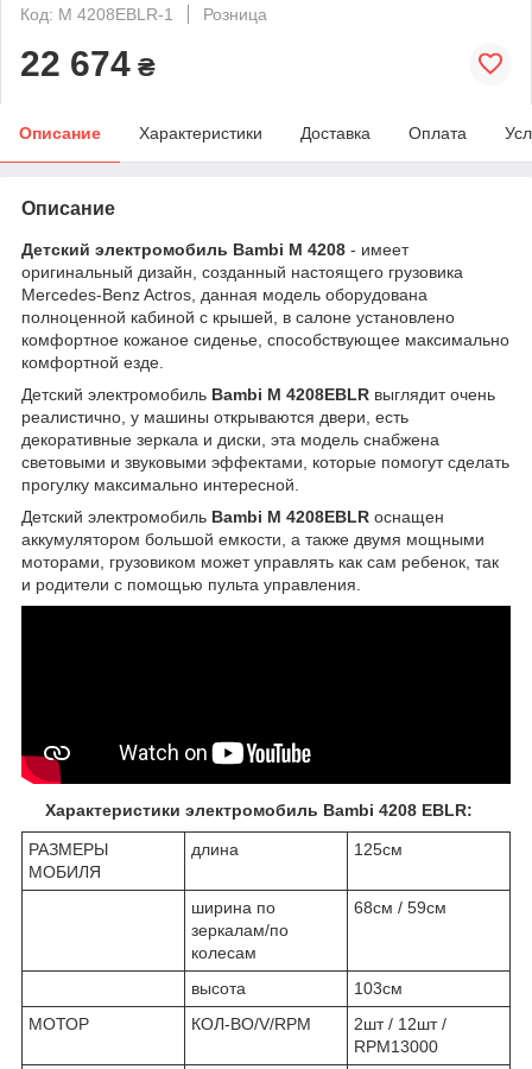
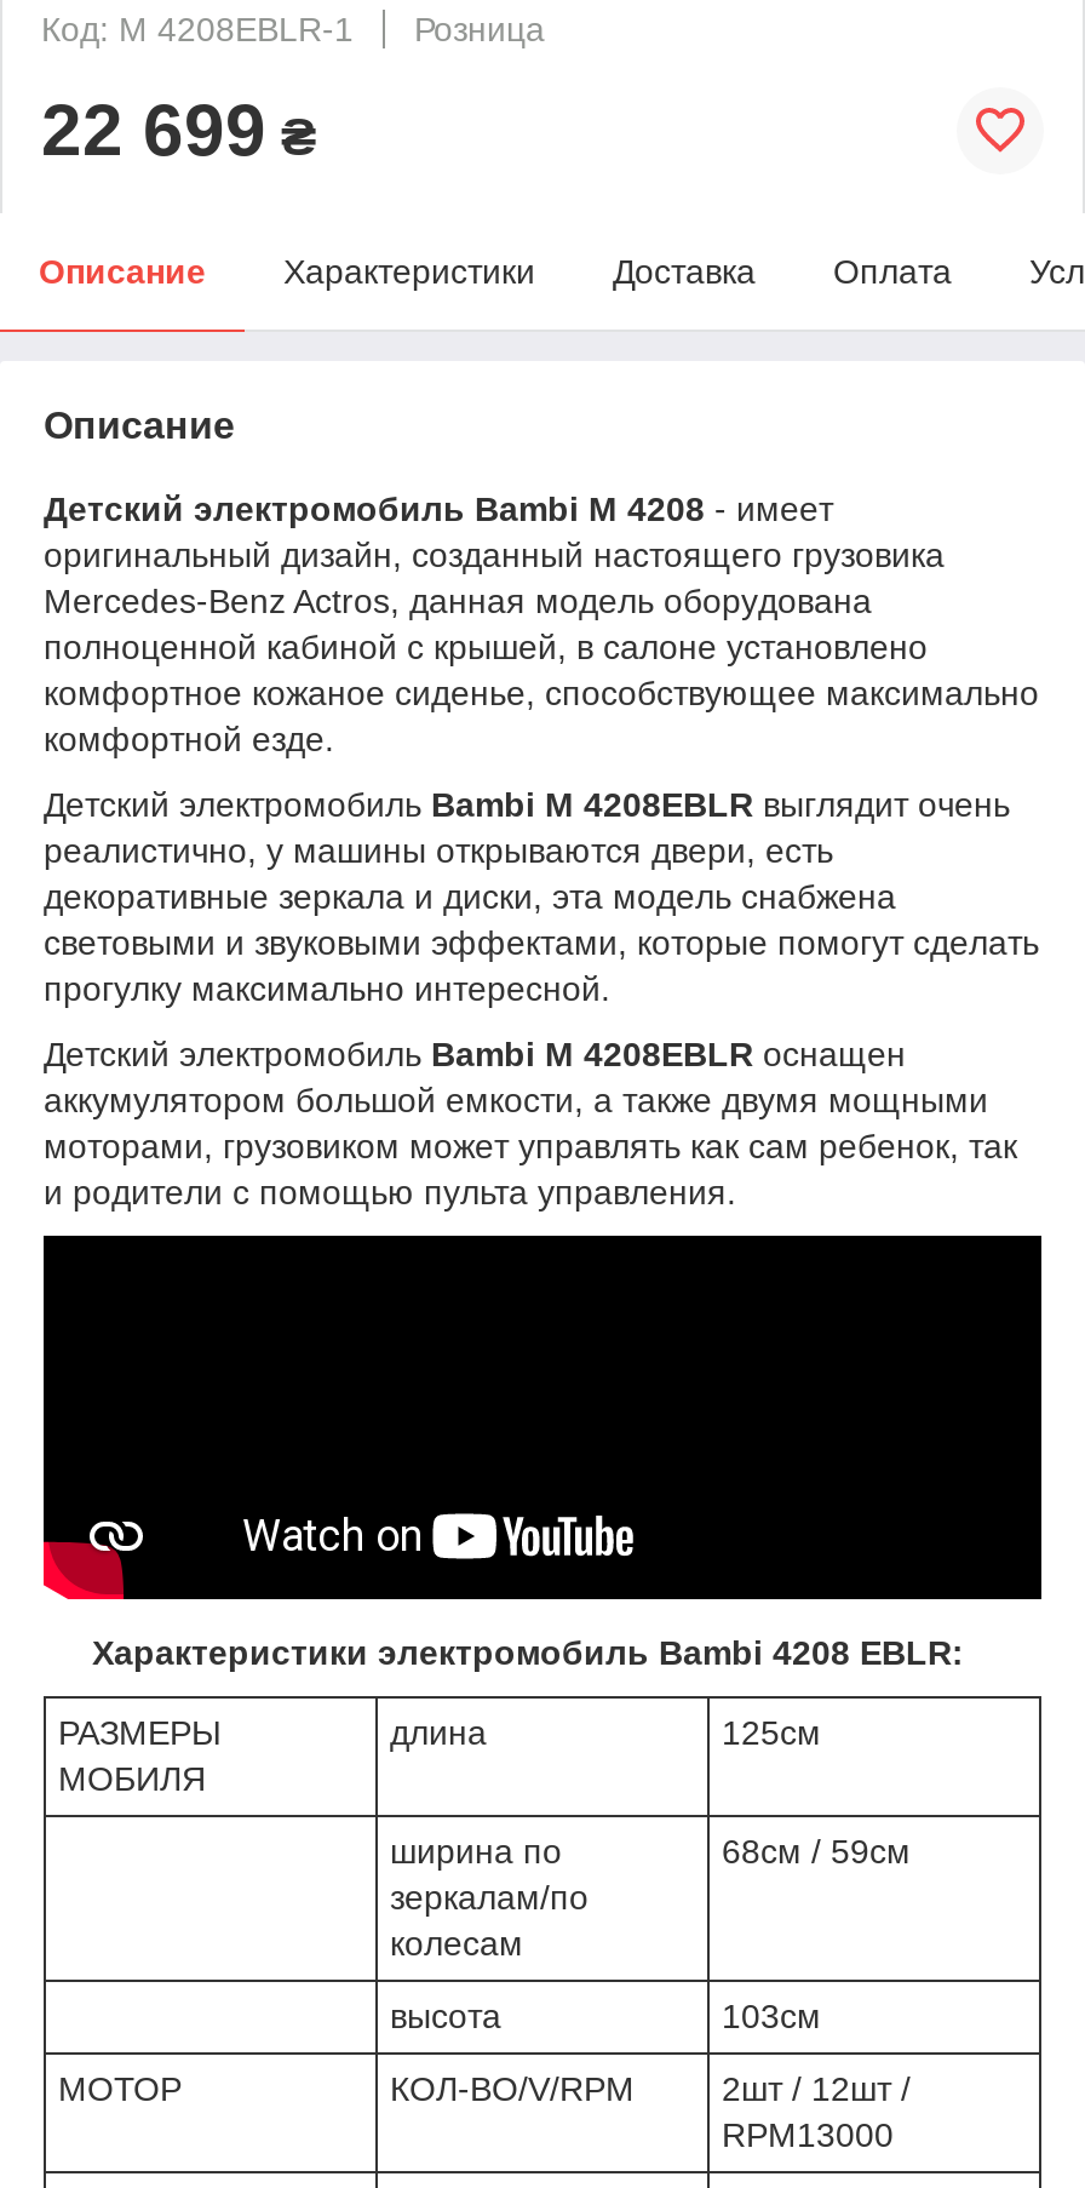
- 22 674 ₴
+ 22 699 ₴
